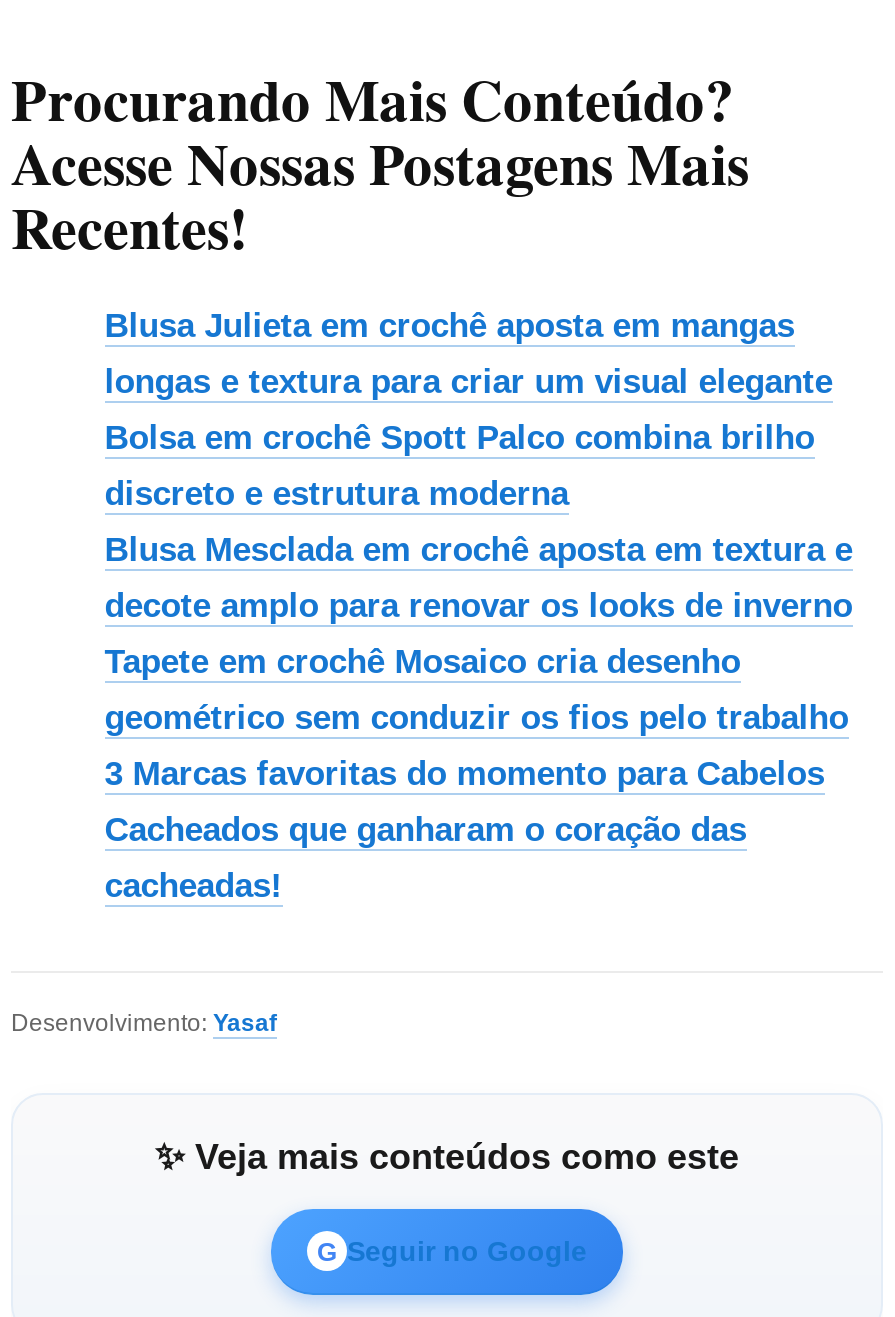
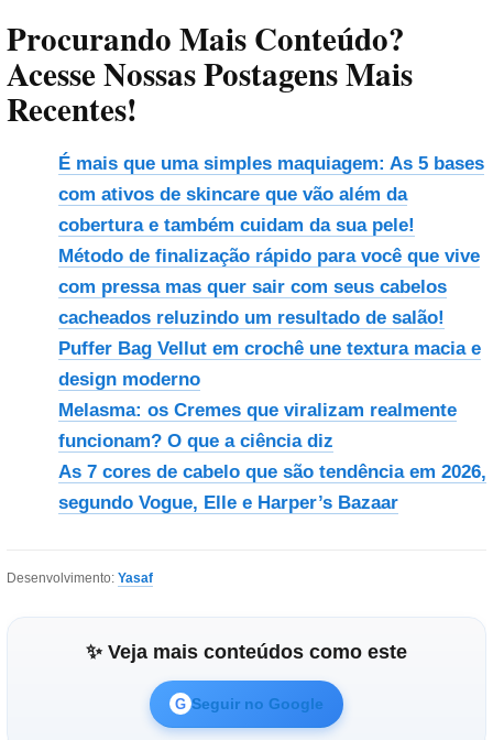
- Blusa Julieta em crochê aposta em mangas
- longas e textura para criar um visual elegante
- Bolsa em crochê Spott Palco combina brilho
- discreto e estrutura moderna
- Blusa Mesclada em crochê aposta em textura e
- decote amplo para renovar os looks de inverno
- Tapete em crochê Mosaico cria desenho
- geométrico sem conduzir os fios pelo trabalho
- 3 Marcas favoritas do momento para Cabelos
- Cacheados que ganharam o coração das
- cacheadas!
+ É mais que uma simples maquiagem: As 5 bases
+ com ativos de skincare que vão além da
+ cobertura e também cuidam da sua pele!
+ Método de finalização rápido para você que vive
+ com pressa mas quer sair com seus cabelos
+ cacheados reluzindo um resultado de salão!
+ Puffer Bag Vellut em crochê une textura macia e
+ design moderno
+ Melasma: os Cremes que viralizam realmente
+ funcionam? O que a ciência diz
+ As 7 cores de cabelo que são tendência em 2026,
+ segundo Vogue, Elle e Harper’s Bazaar
